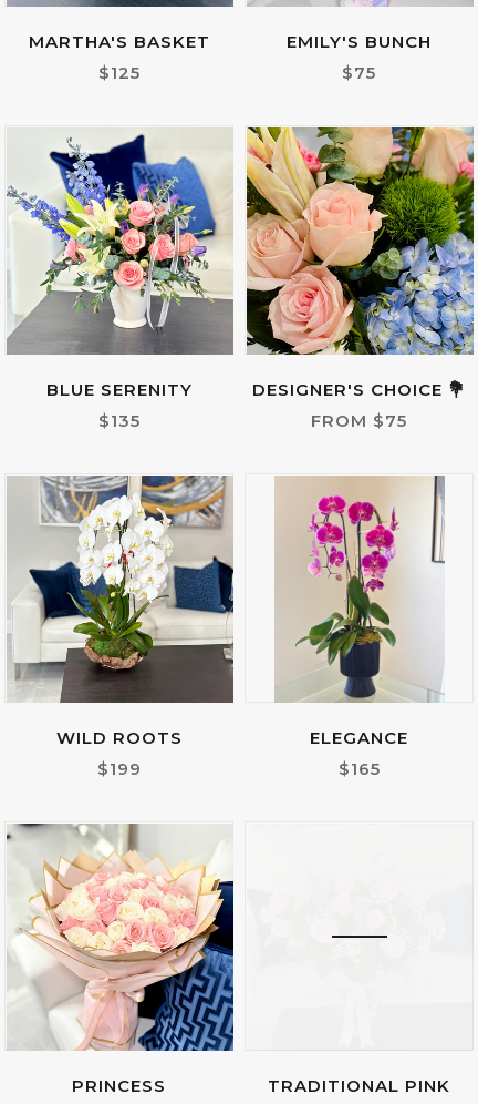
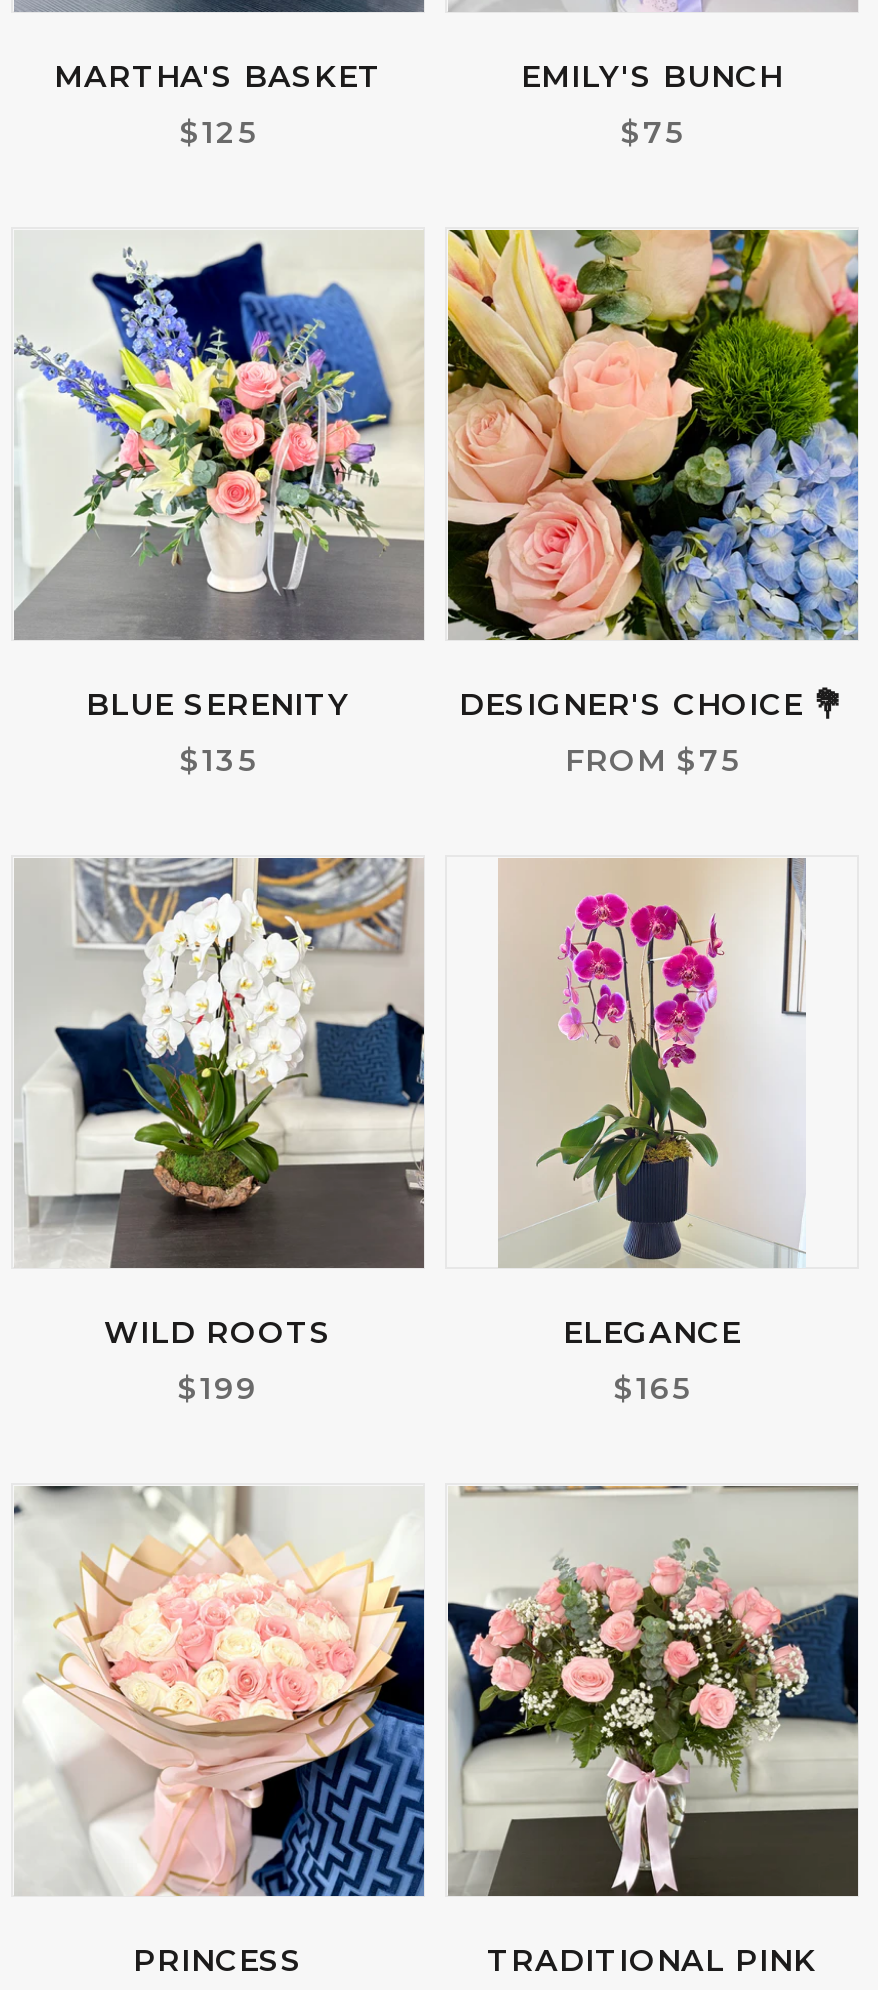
+ [image]
